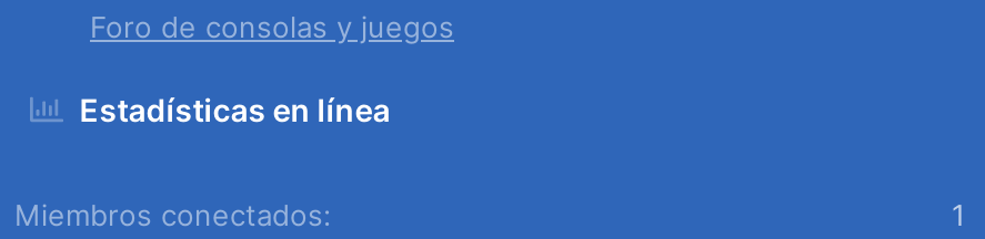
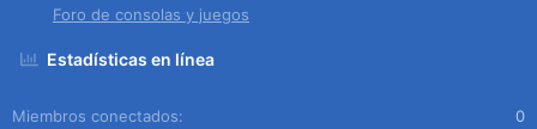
- 1
+ 0
